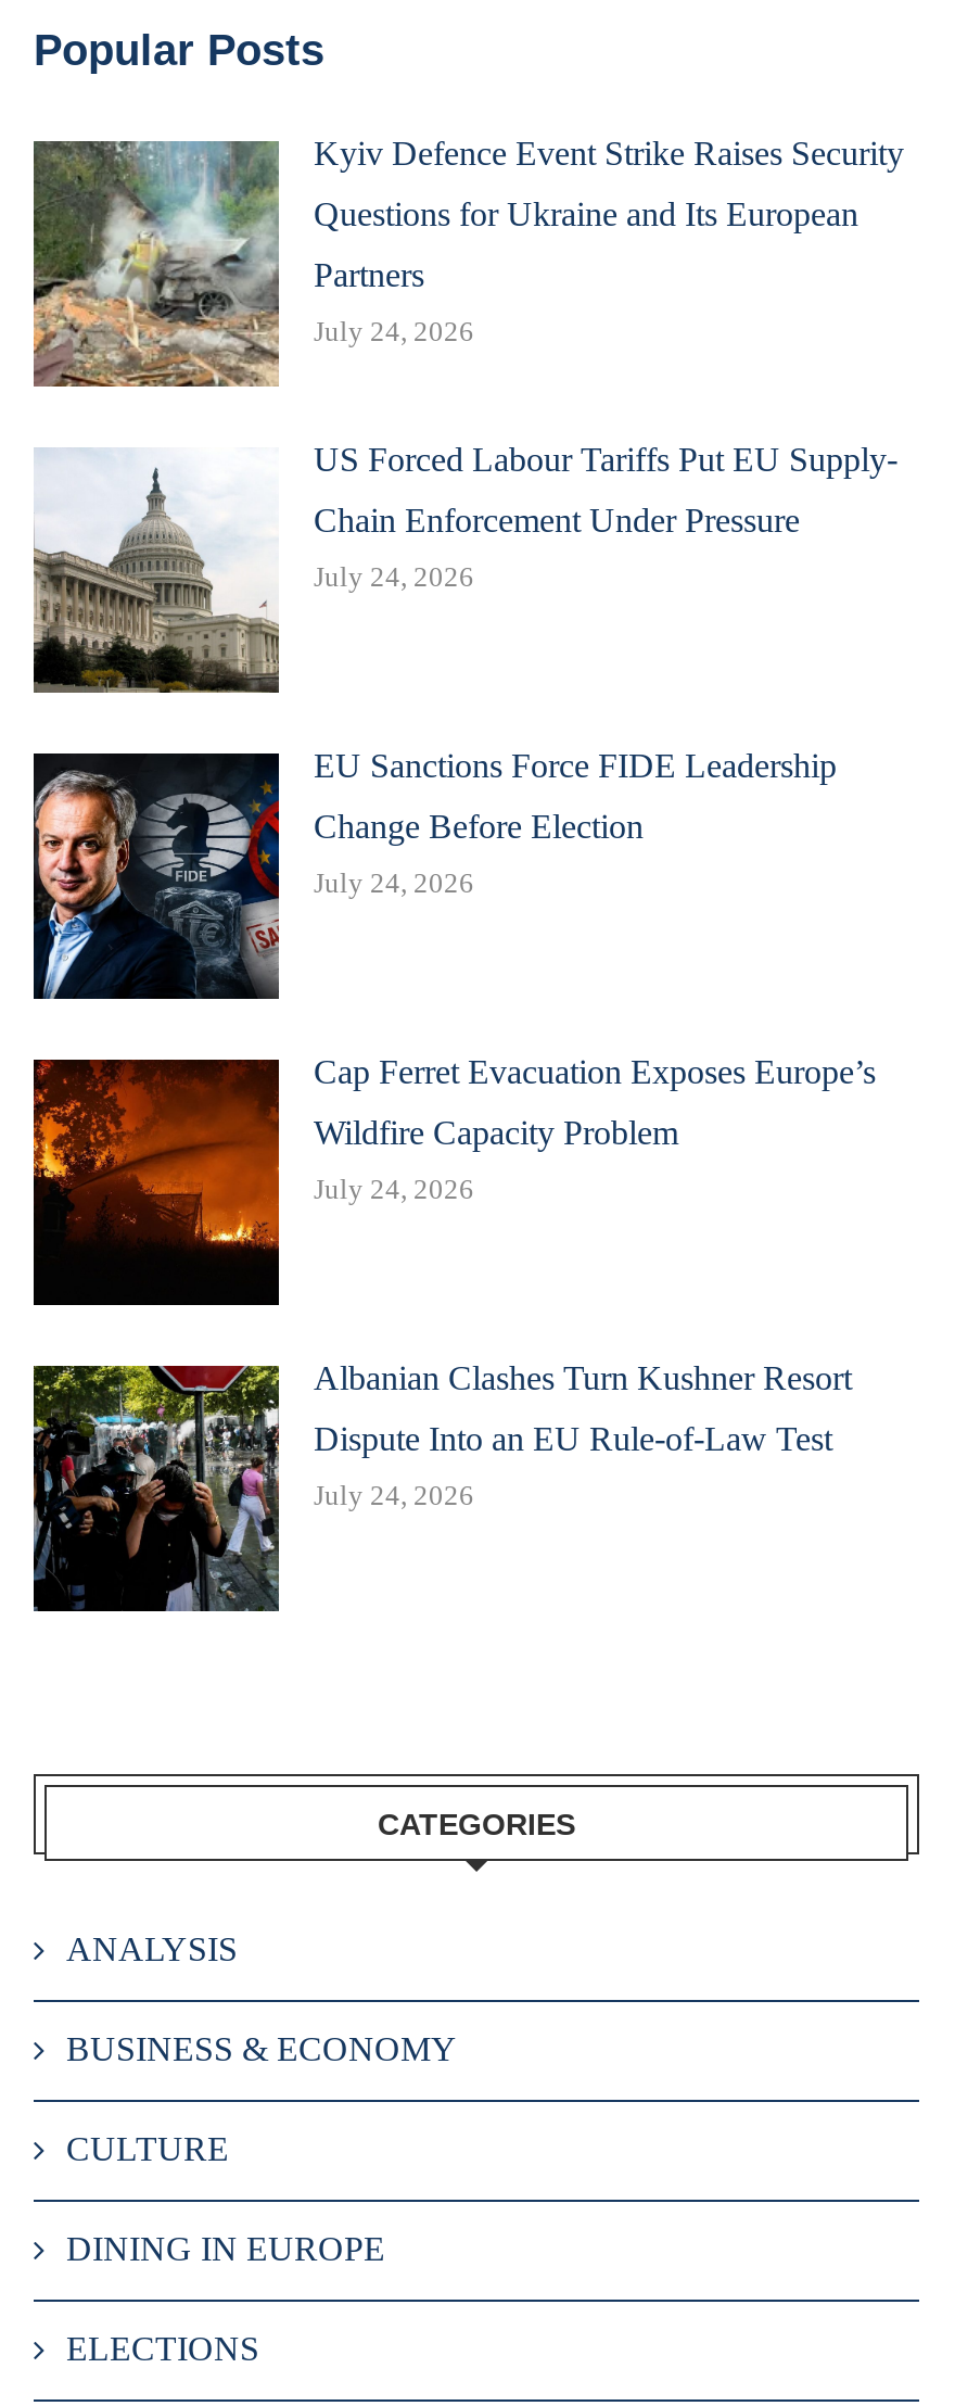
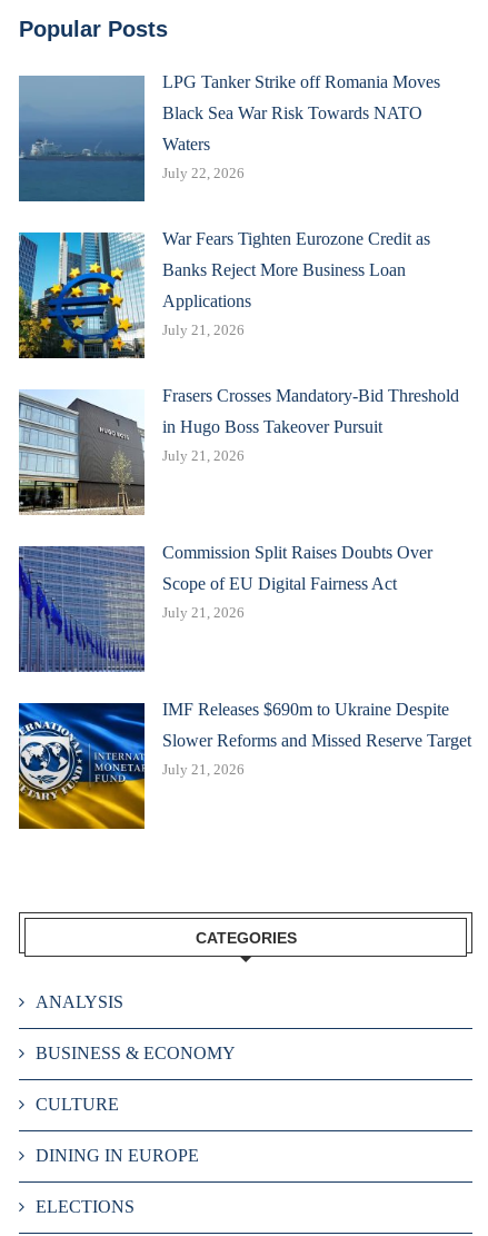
- [image]
- Kyiv Defence Event Strike Raises Security
- Questions for Ukraine and Its European
- Partners
- July 24, 2026
+ [image]
+ LPG Tanker Strike off Romania Moves
+ Black Sea War Risk Towards NATO
+ Waters
+ July 22, 2026

- [image]
- US Forced Labour Tariffs Put EU Supply-
- Chain Enforcement Under Pressure
- July 24, 2026
+ [image]
+ War Fears Tighten Eurozone Credit as
+ Banks Reject More Business Loan
+ Applications
+ July 21, 2026

- [image]
- EU Sanctions Force FIDE Leadership
- Change Before Election
- July 24, 2026
+ [image]
+ Frasers Crosses Mandatory-Bid Threshold
+ in Hugo Boss Takeover Pursuit
+ July 21, 2026

- [image]
- Cap Ferret Evacuation Exposes Europe’s
- Wildfire Capacity Problem
- July 24, 2026
+ [image]
+ Commission Split Raises Doubts Over
+ Scope of EU Digital Fairness Act
+ July 21, 2026

- [image]
- Albanian Clashes Turn Kushner Resort
- Dispute Into an EU Rule-of-Law Test
- July 24, 2026
+ [image]
+ IMF Releases $690m to Ukraine Despite
+ Slower Reforms and Missed Reserve Target
+ July 21, 2026
